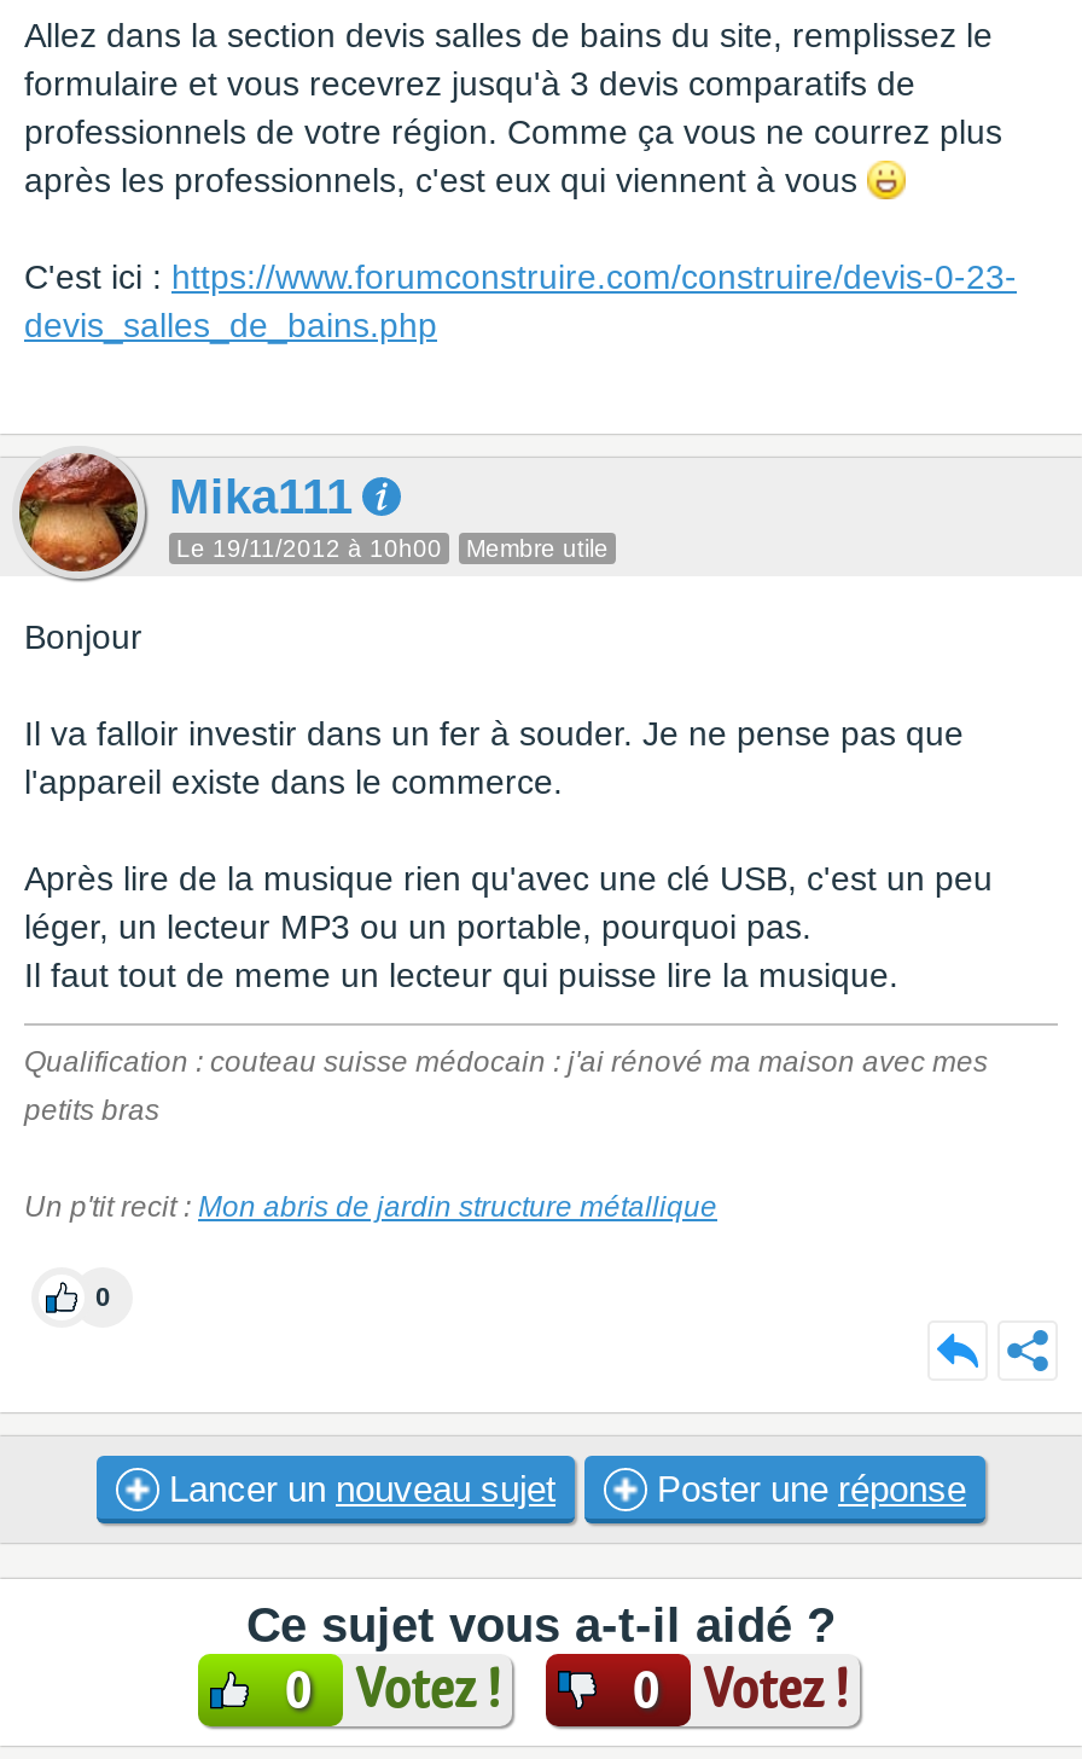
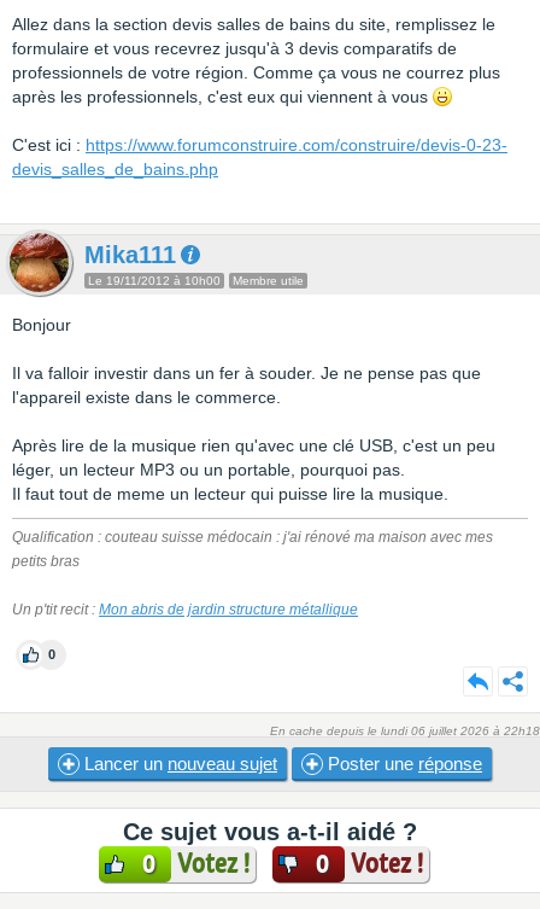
+ En cache depuis le lundi 06 juillet 2026 à 22h18
